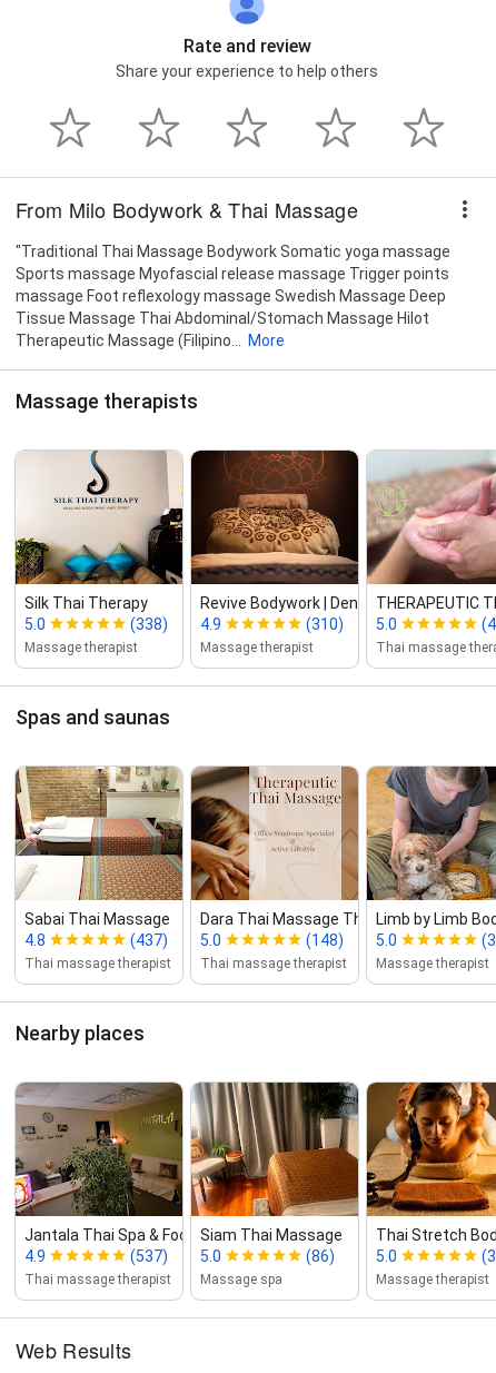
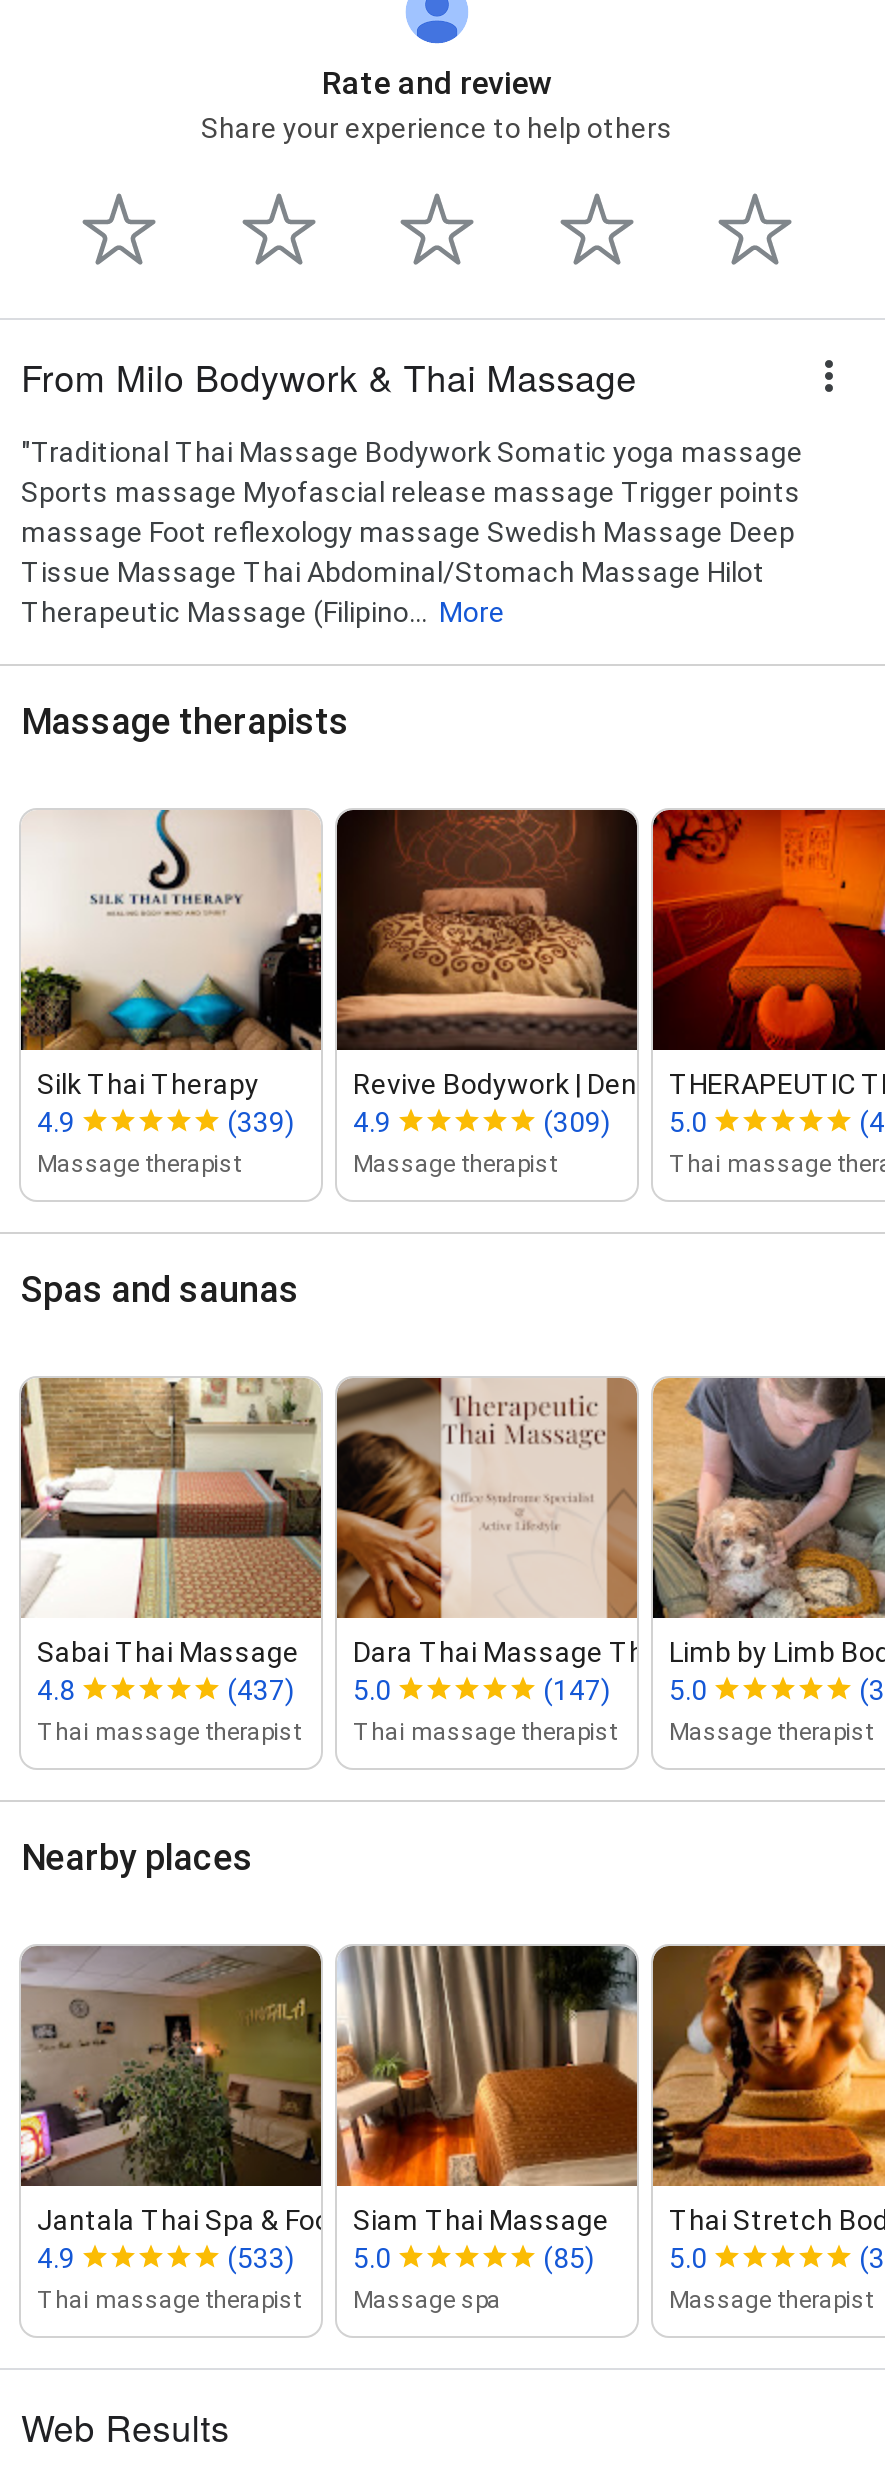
- [image]
- (310) 5.0
+ [image]
+ (309) 5.0

- 5.0
+ 4.9

- (338) 4.9
+ (339) 4.9

- (148) 5.0
+ (147) 5.0

- (537) 5.0
+ (533) 5.0

- (86)
+ (85)
